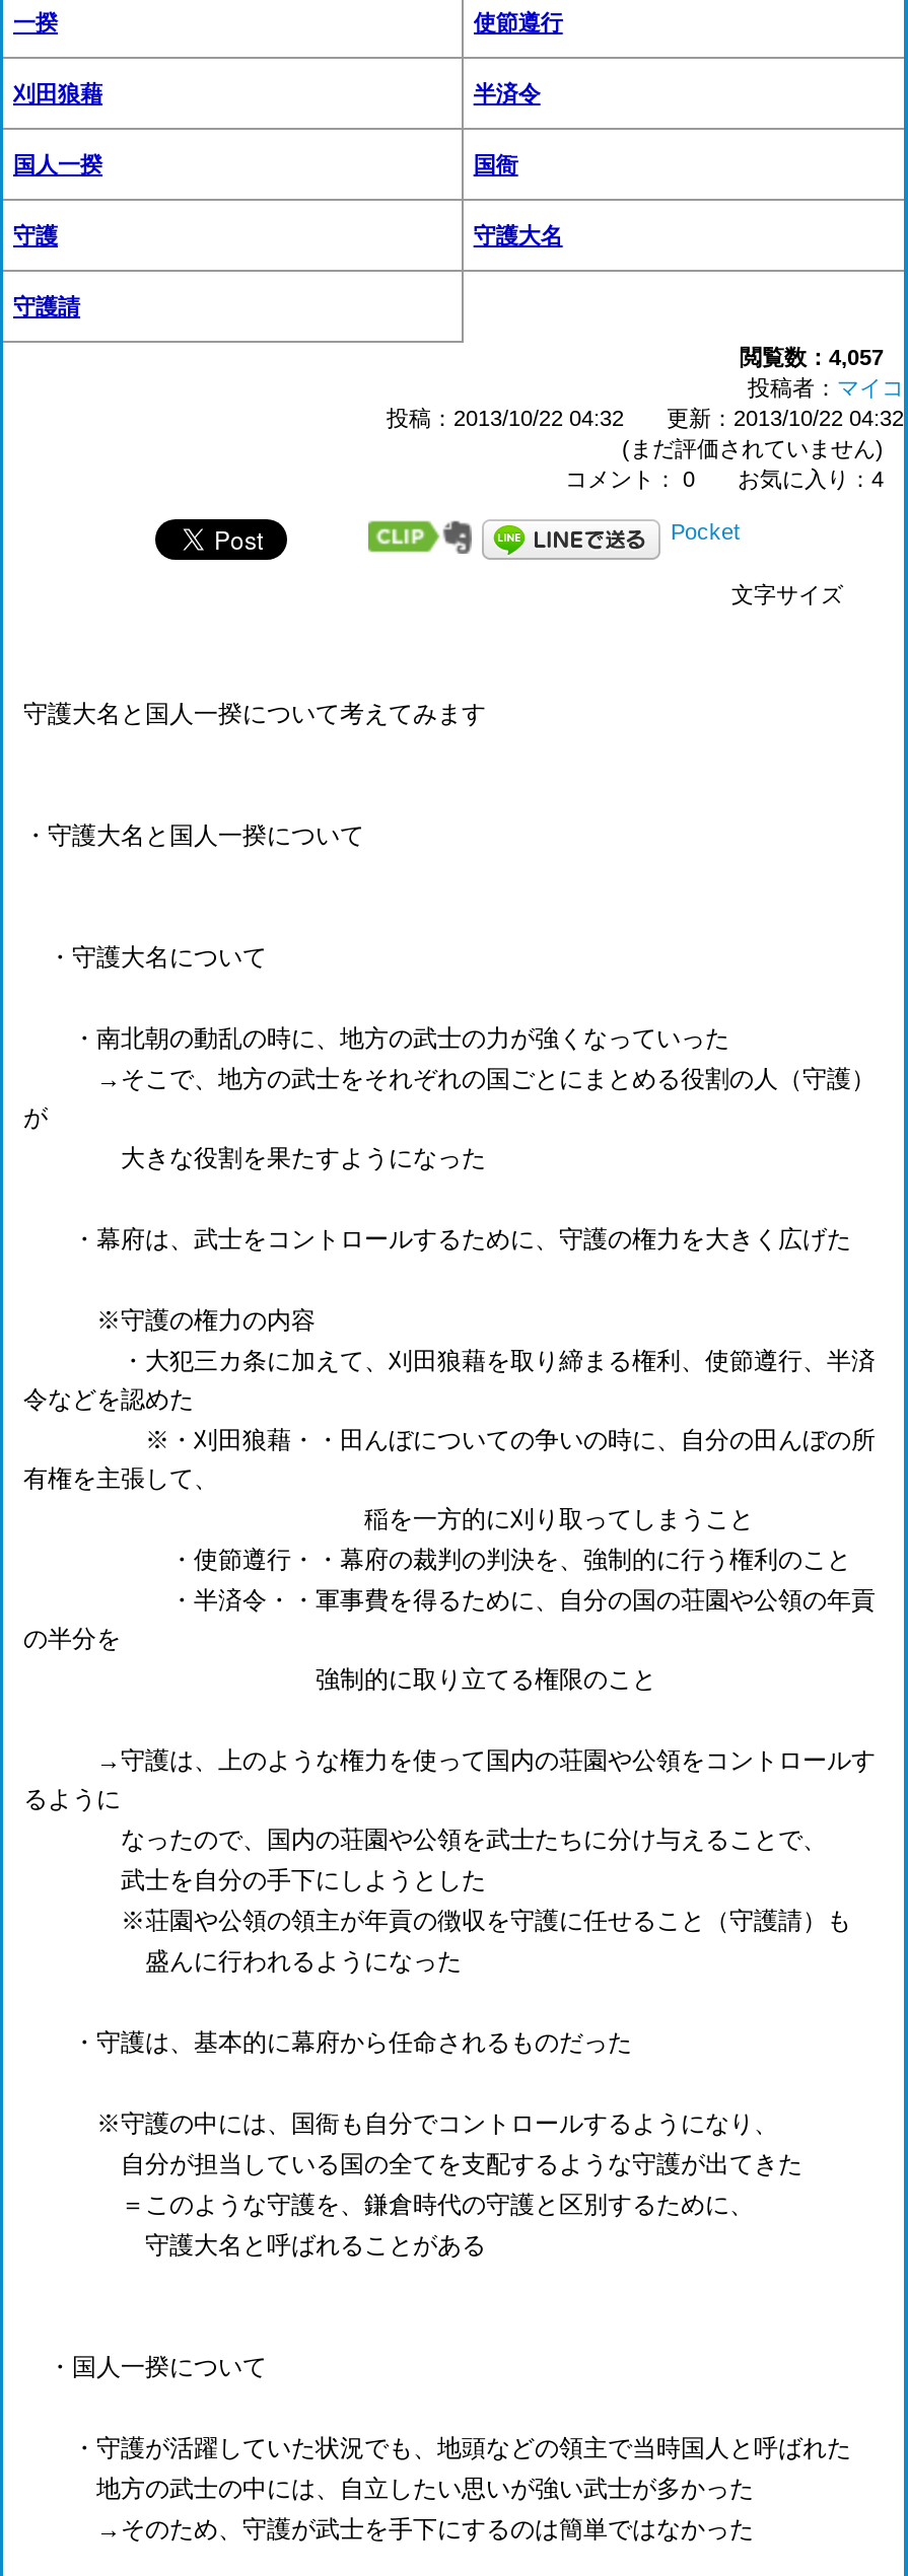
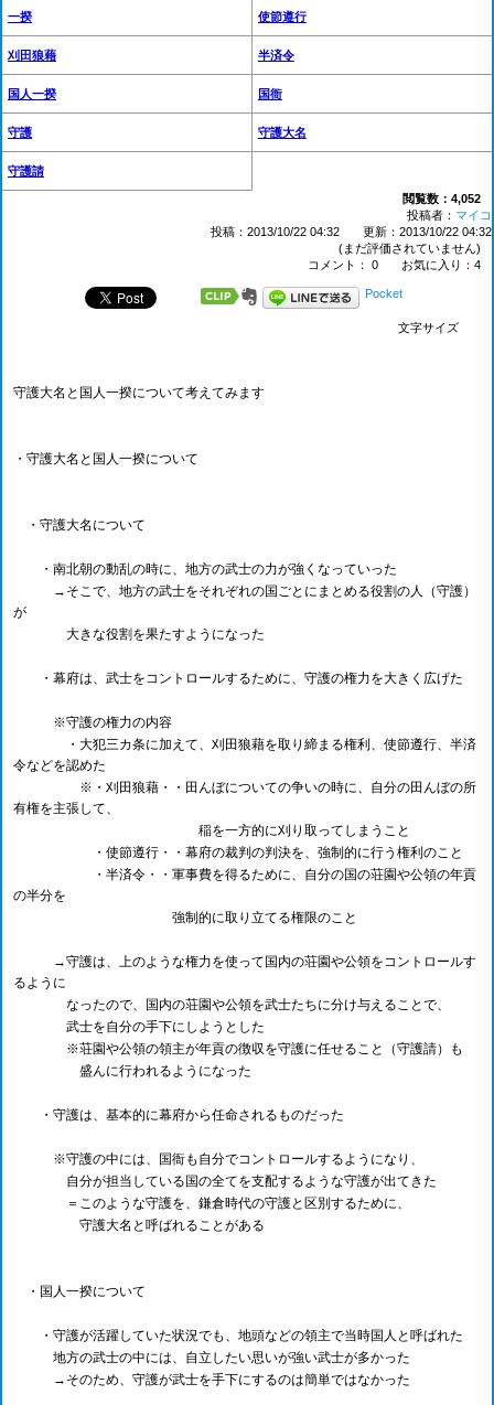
- 閲覧数：4,057
+ 閲覧数：4,052
